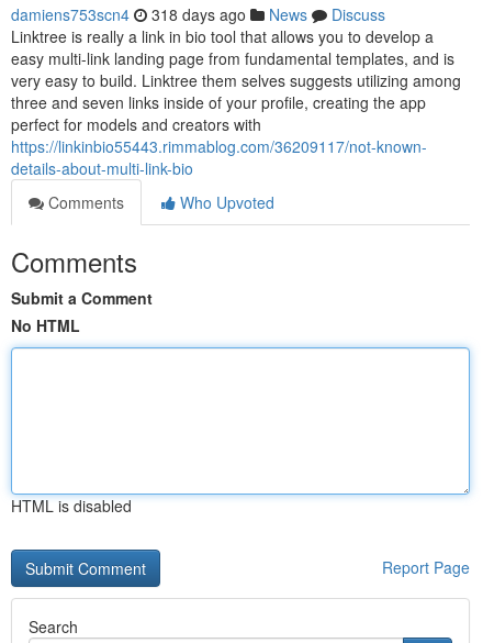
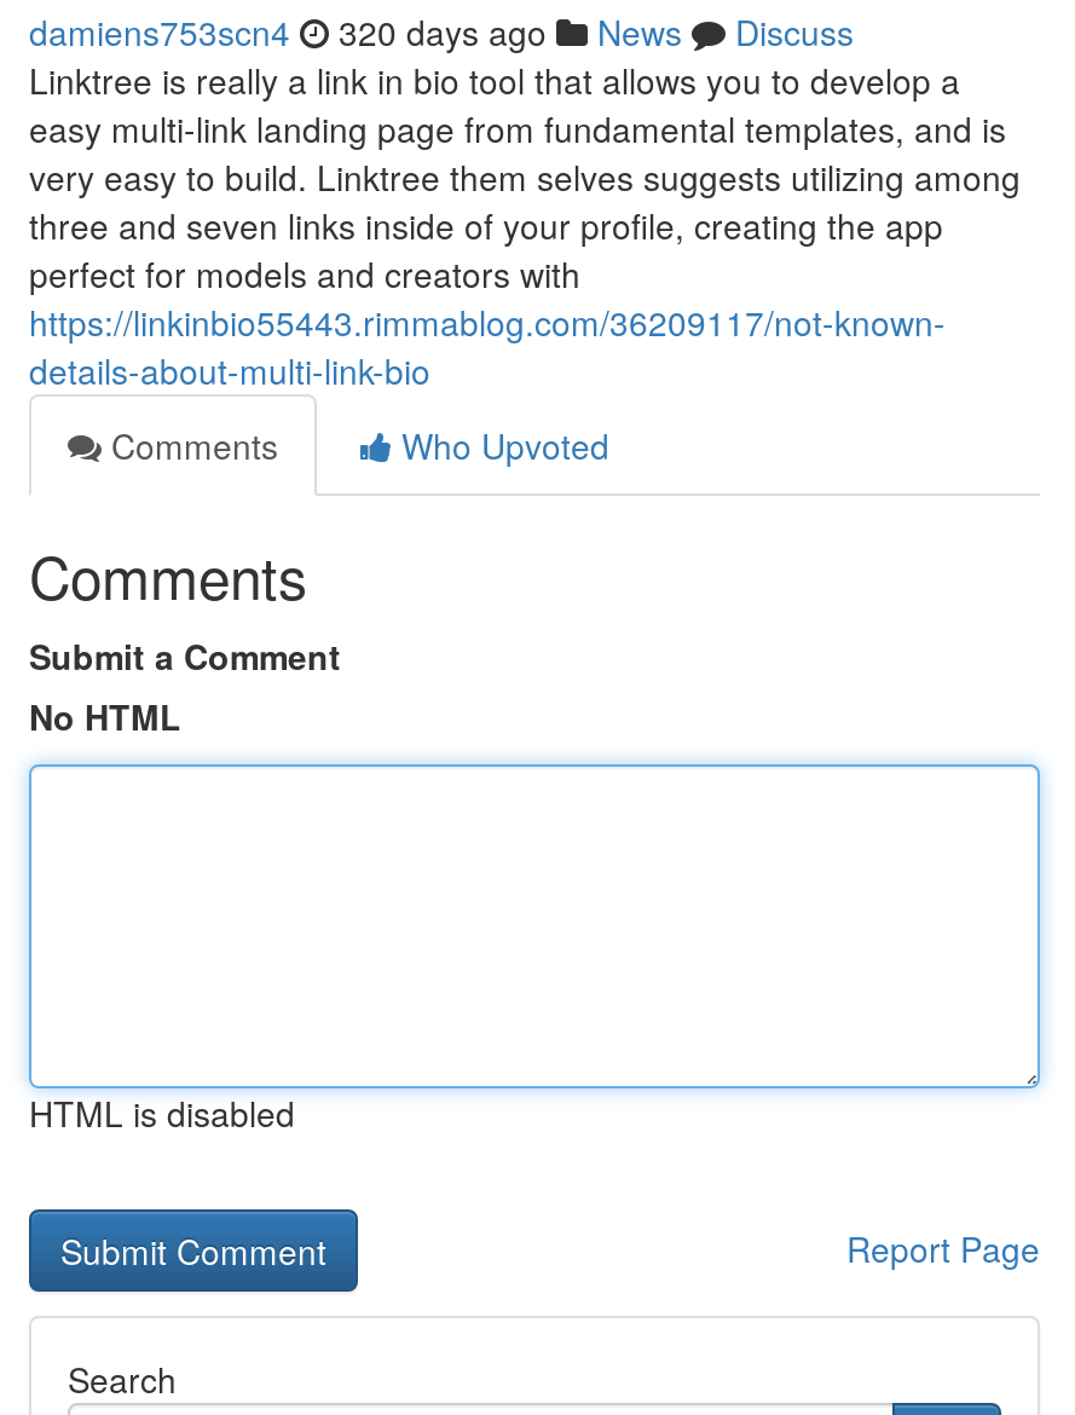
- damiens753scn4 318 days ago News Discuss
+ damiens753scn4 320 days ago News Discuss
